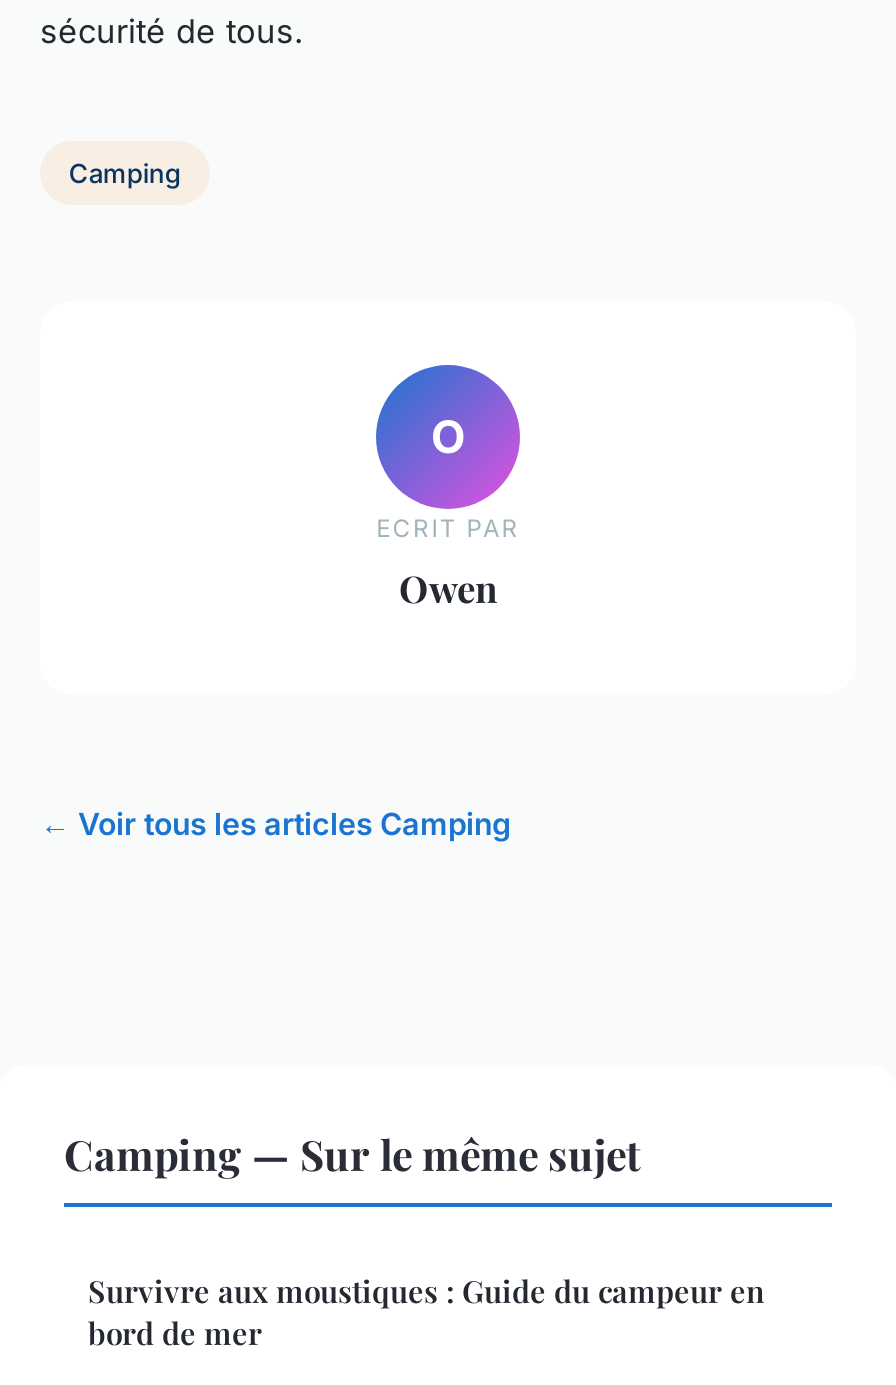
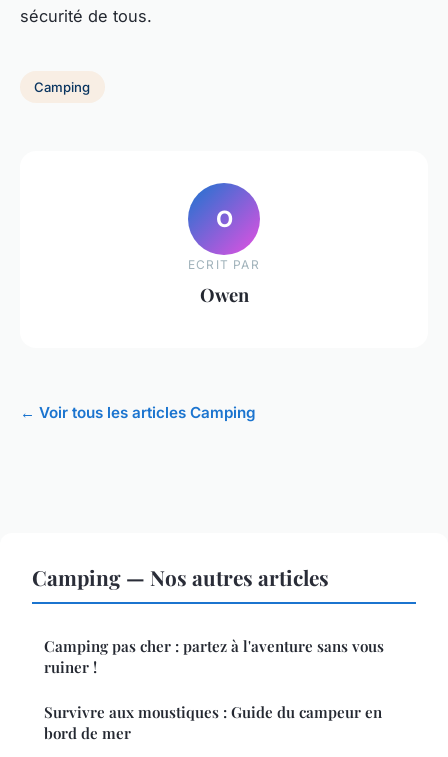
- Camping — Sur le même sujet
+ Camping — Nos autres articles
+ Camping pas cher : partez à l'aventure sans vous
+ ruiner !
